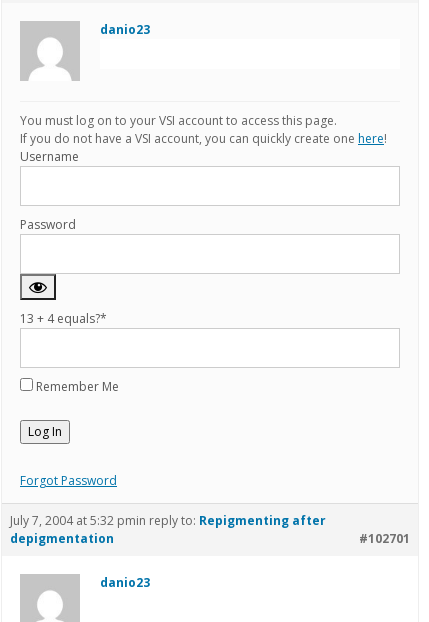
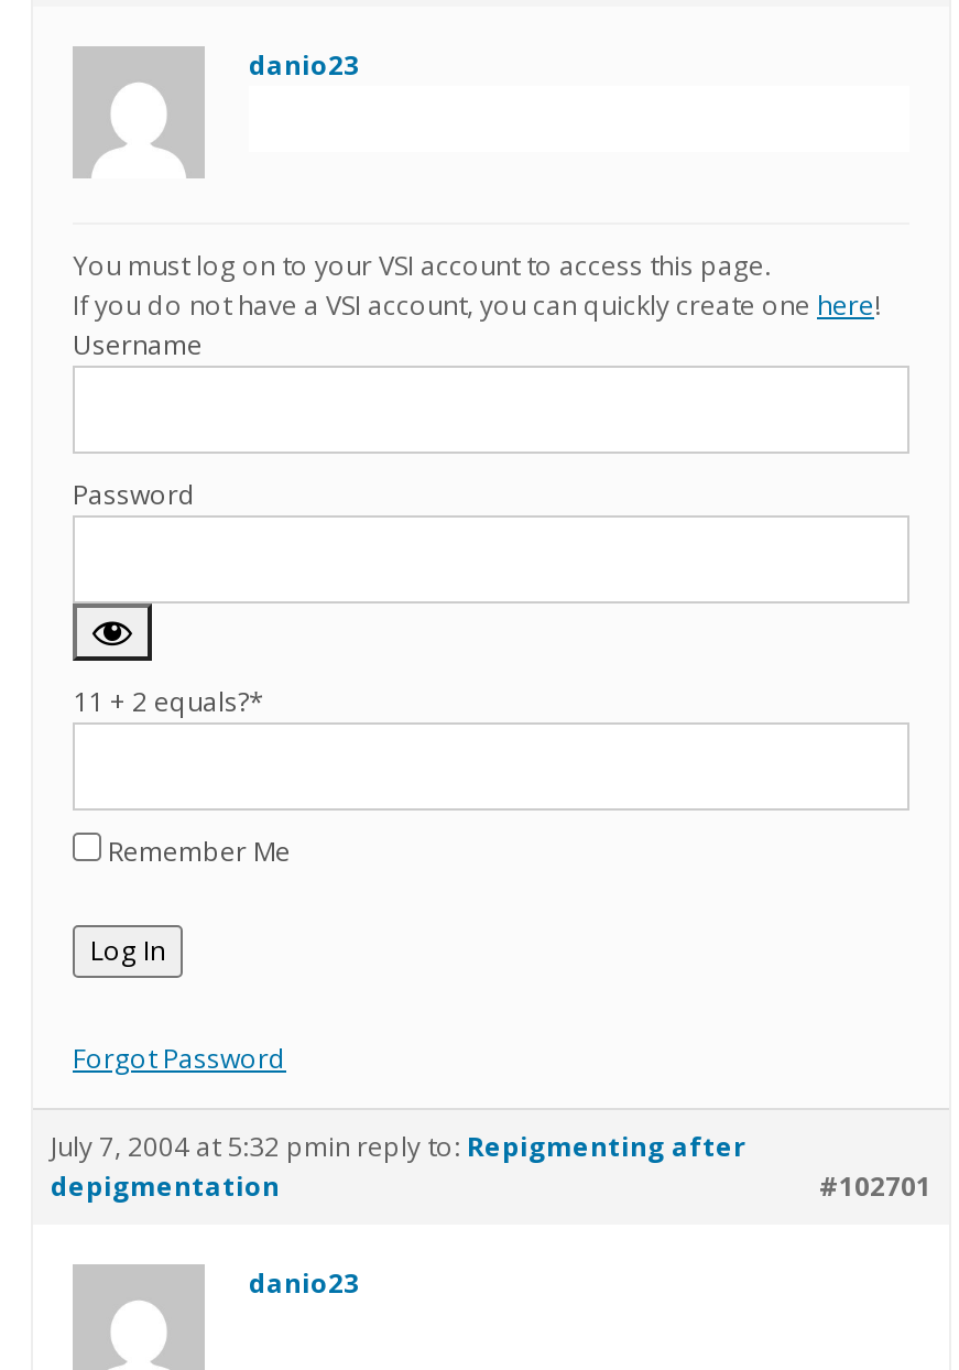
- 13 + 4 equals?*
+ 11 + 2 equals?*
